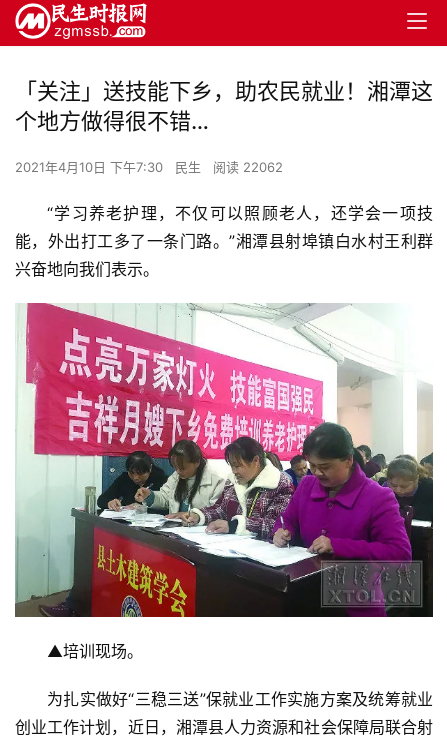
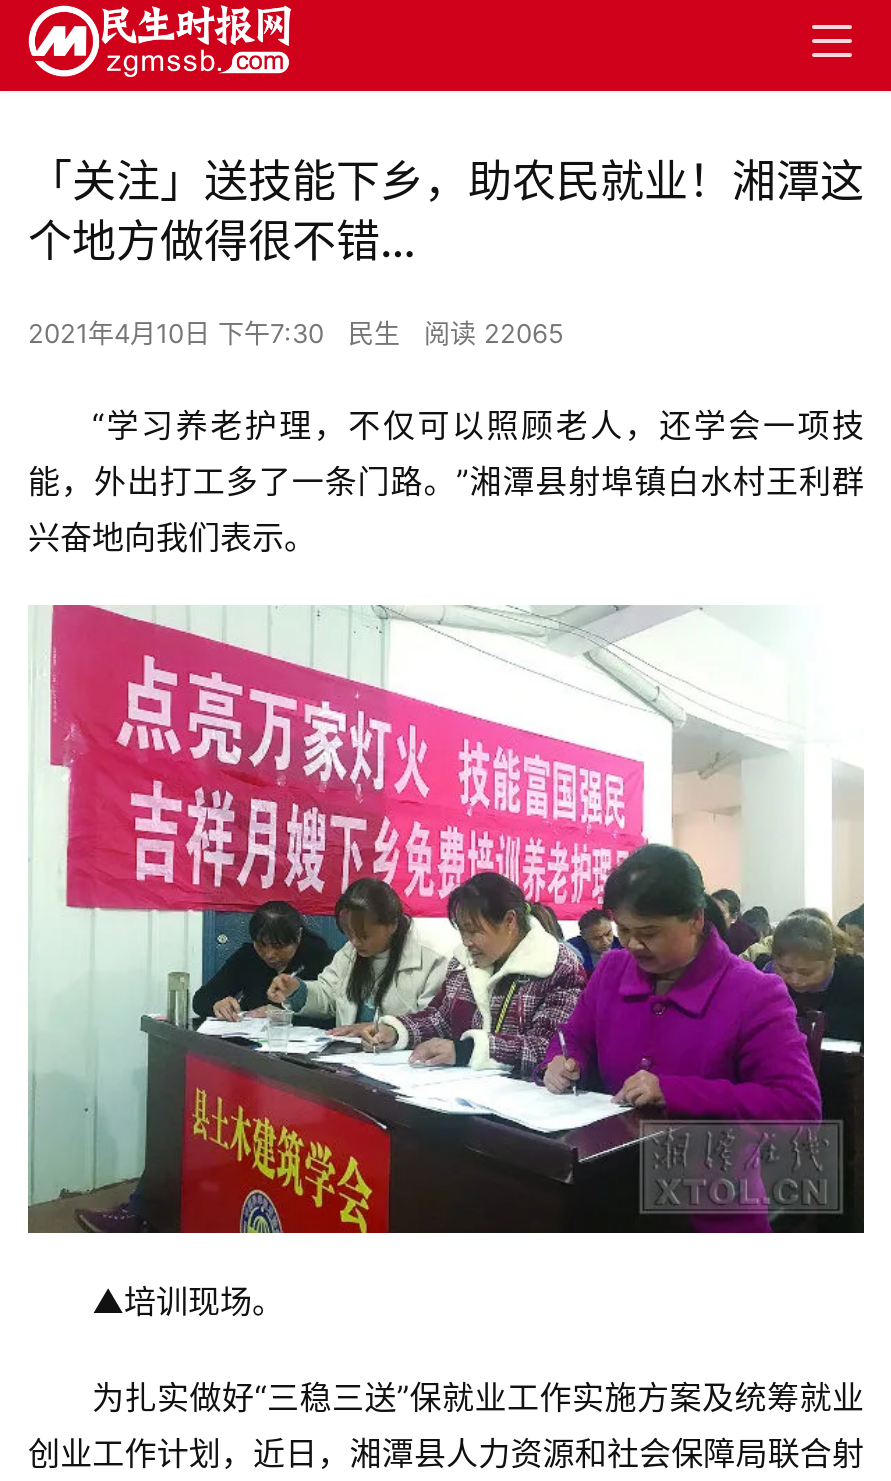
- 2021年4月10日 下午7:30 民生 阅读 22062
+ 2021年4月10日 下午7:30 民生 阅读 22065
